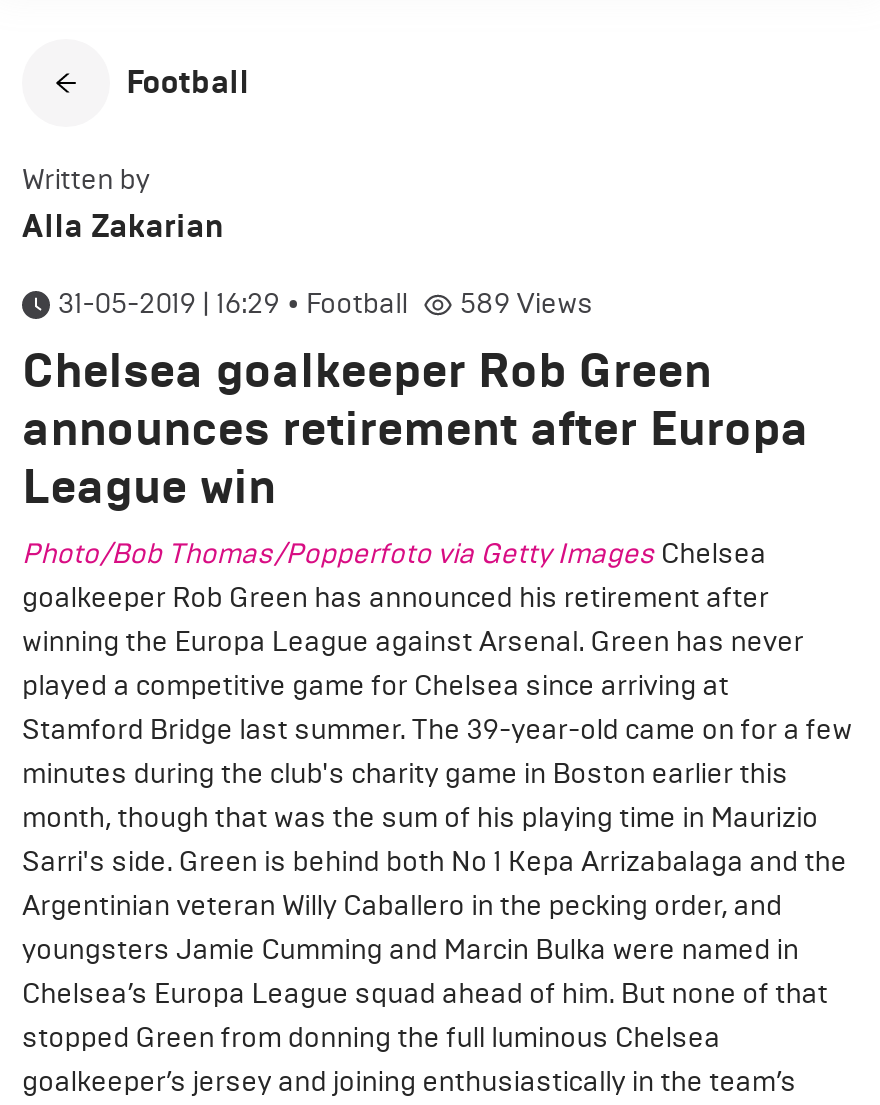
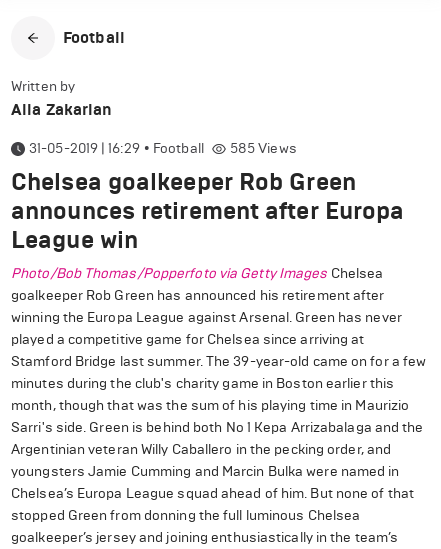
- 589 Views
+ 585 Views
